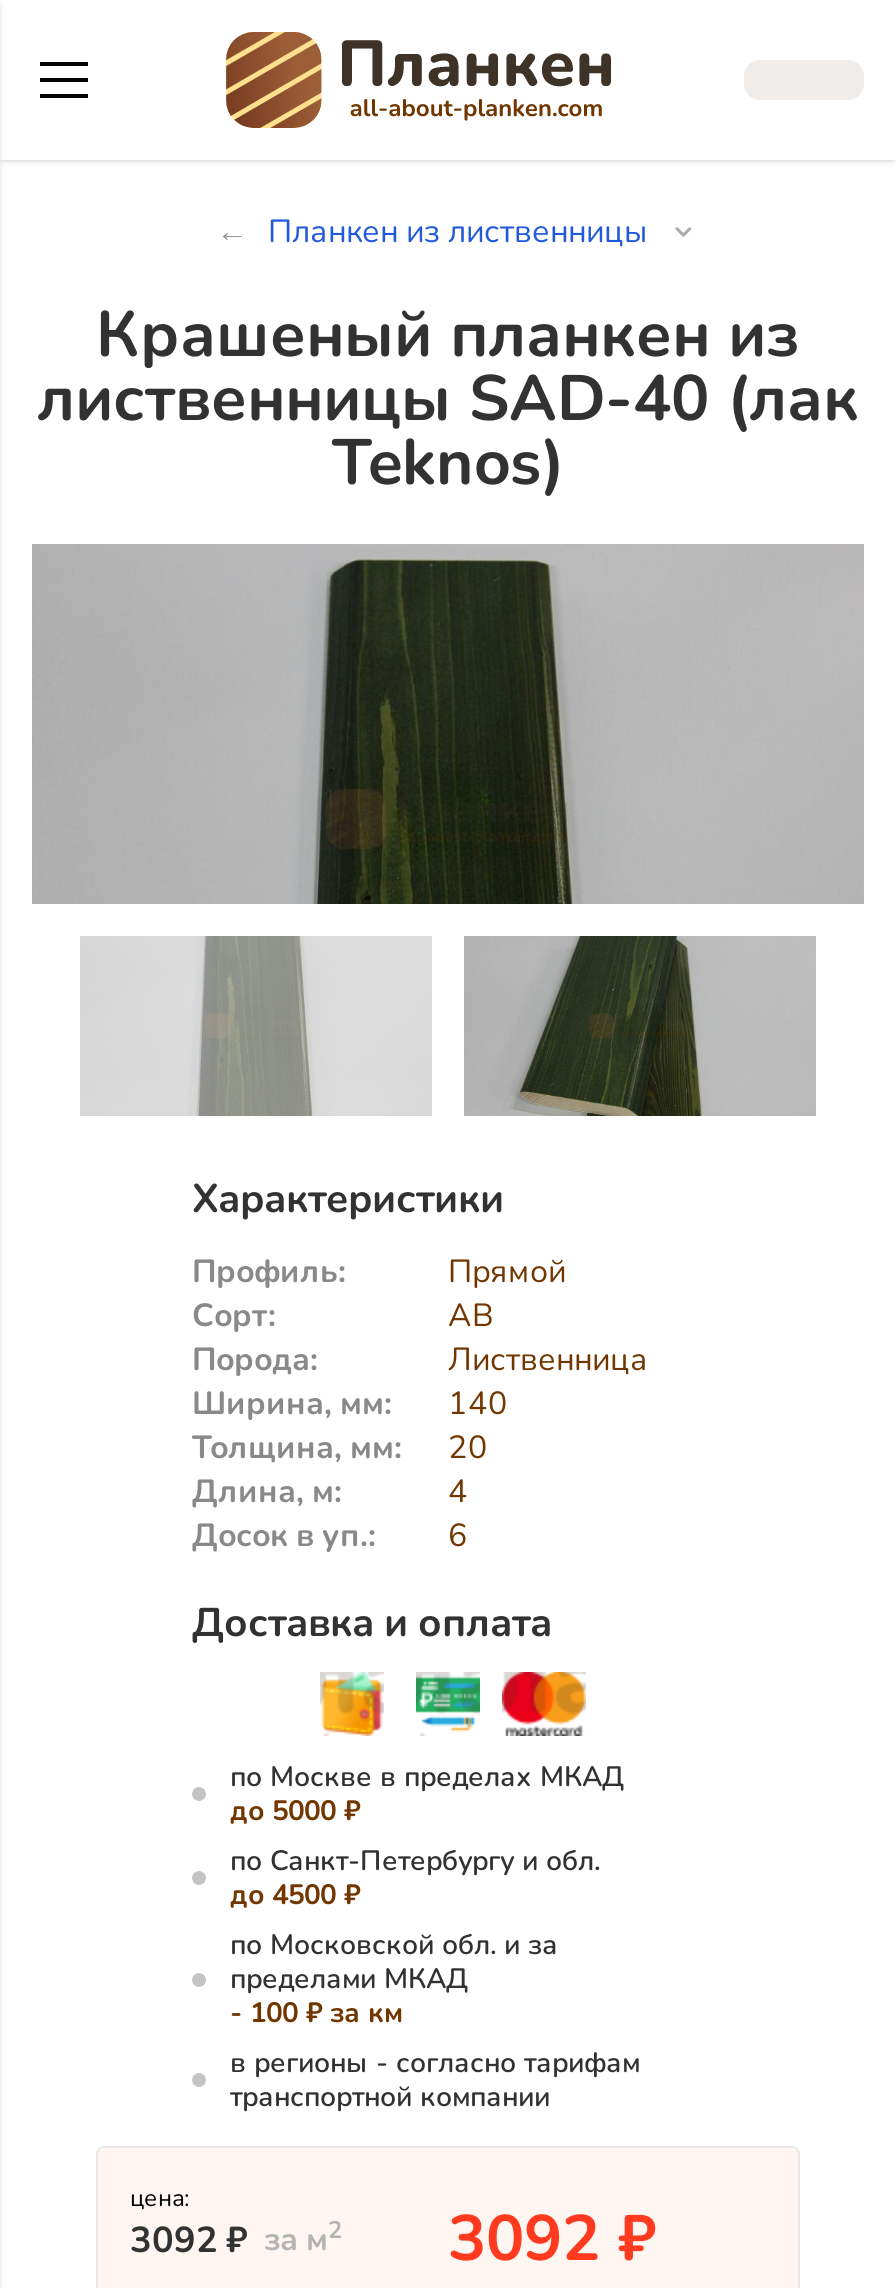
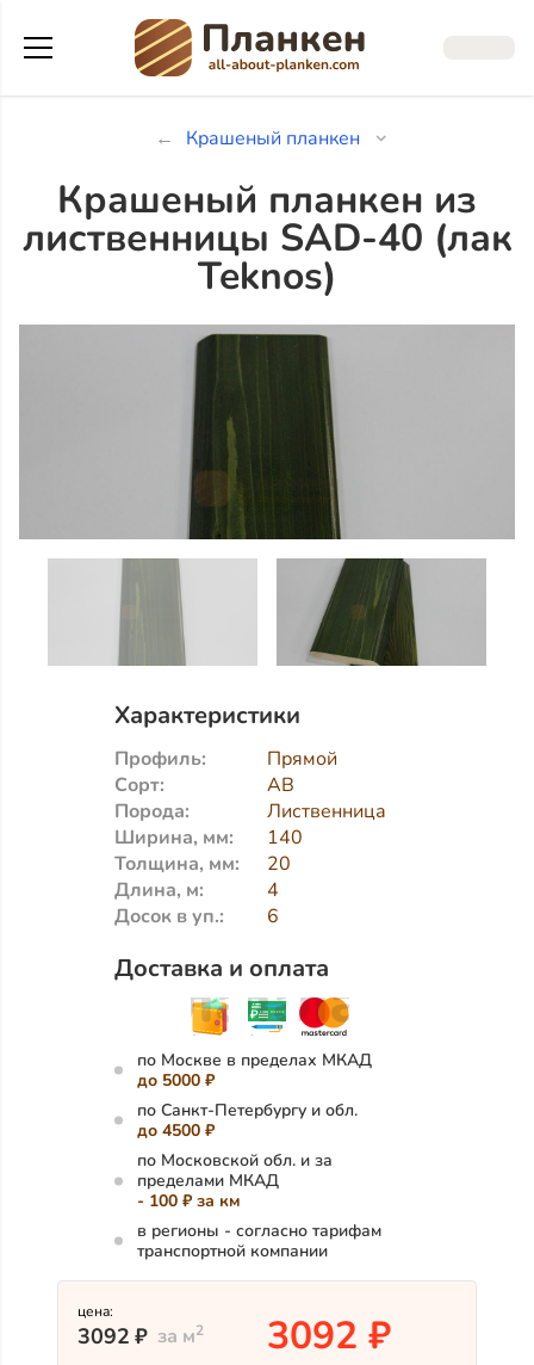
- Планкен из лиственницы
+ Крашеный планкен
